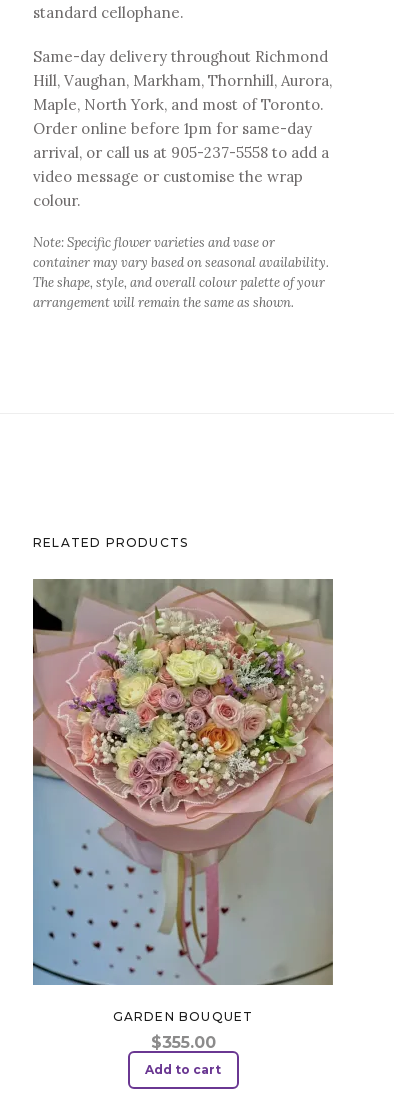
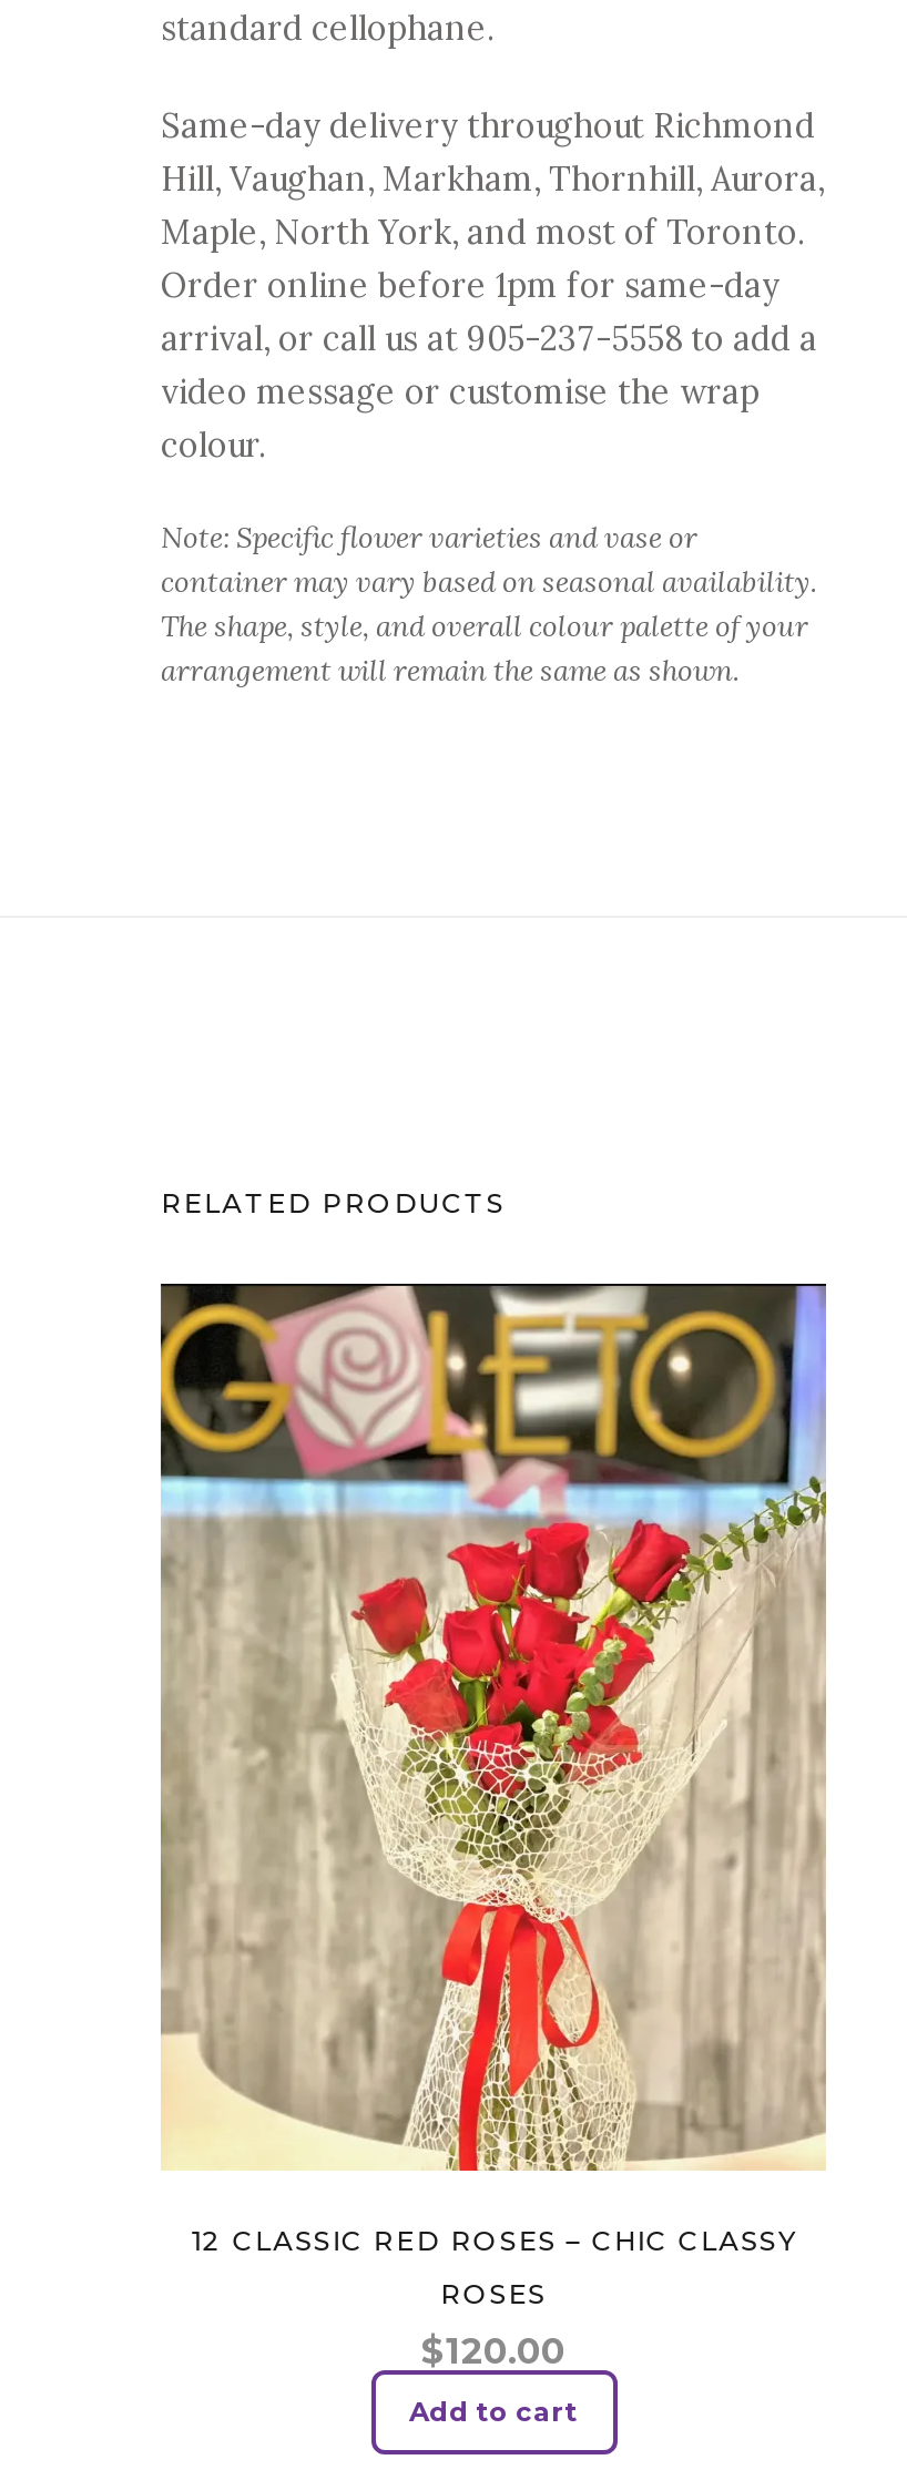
- [image]
- GARDEN BOUQUET
- $355.00
+ [image]
+ 12 CLASSIC RED ROSES – CHIC CLASSY
+ ROSES
+ $120.00
